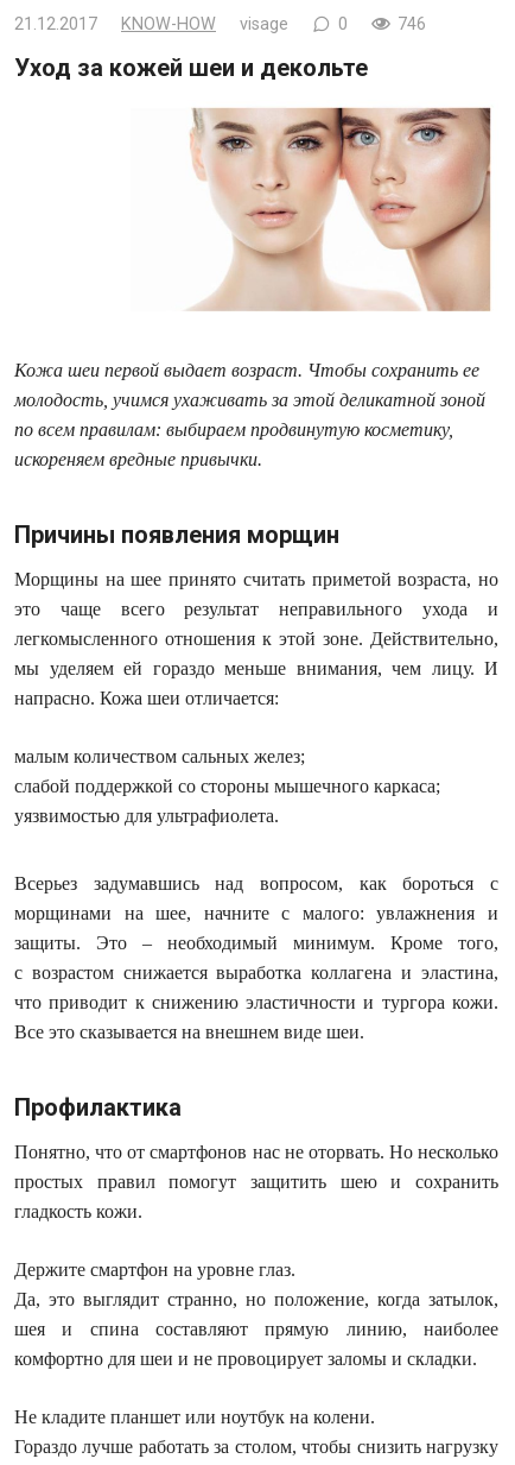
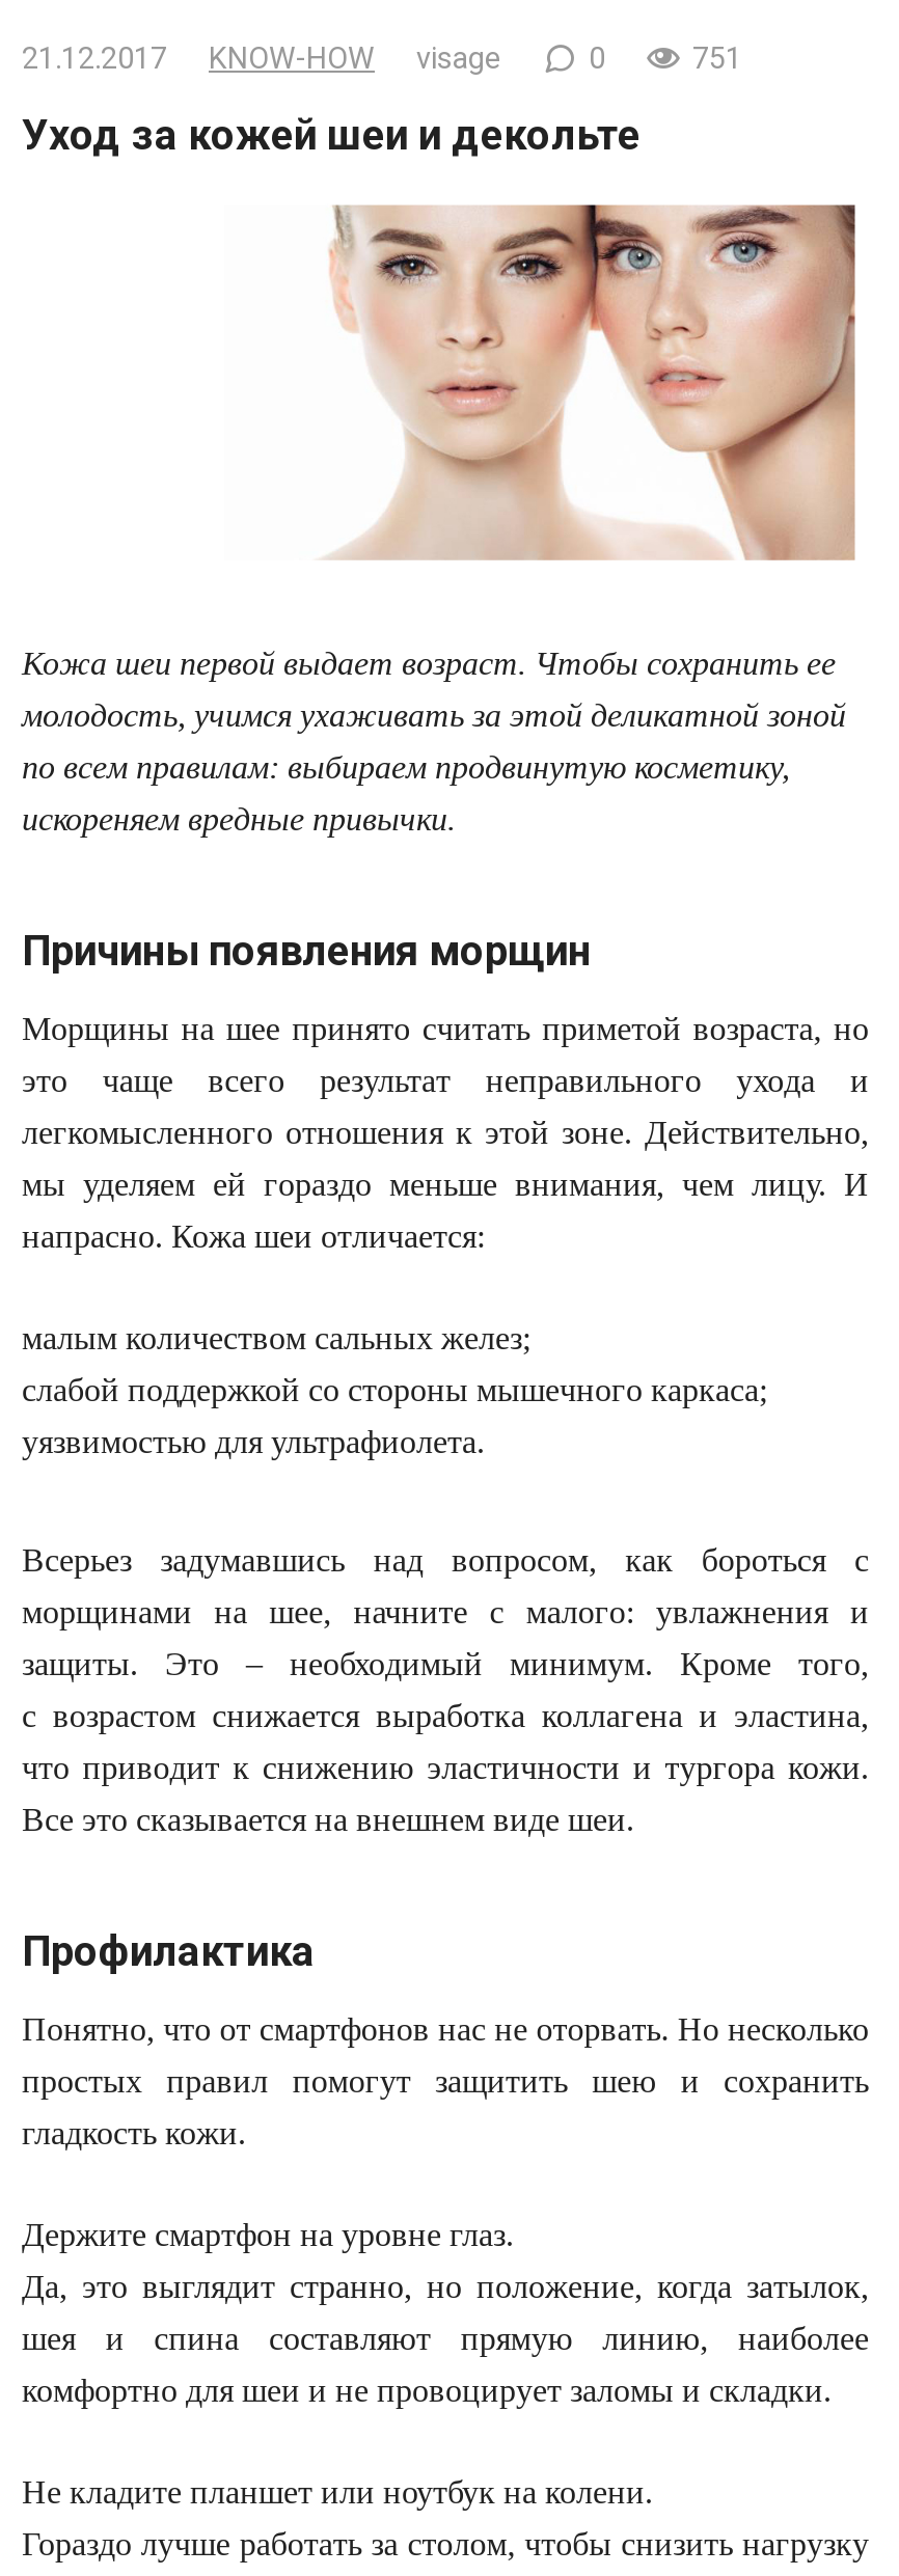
- 746
+ 751
